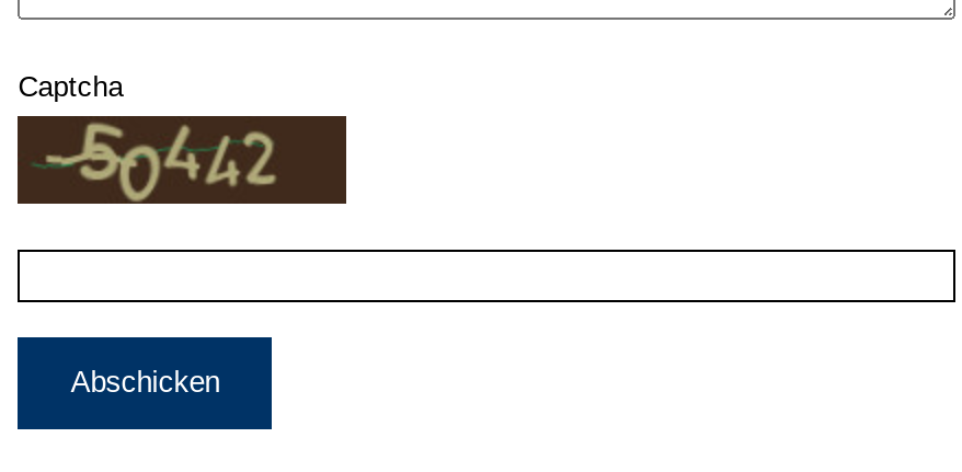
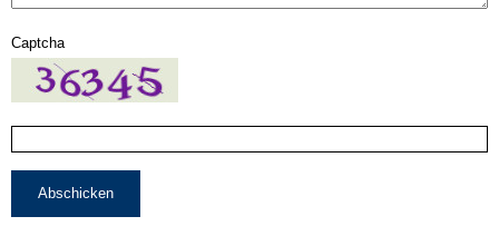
- [image]
+ [image]
